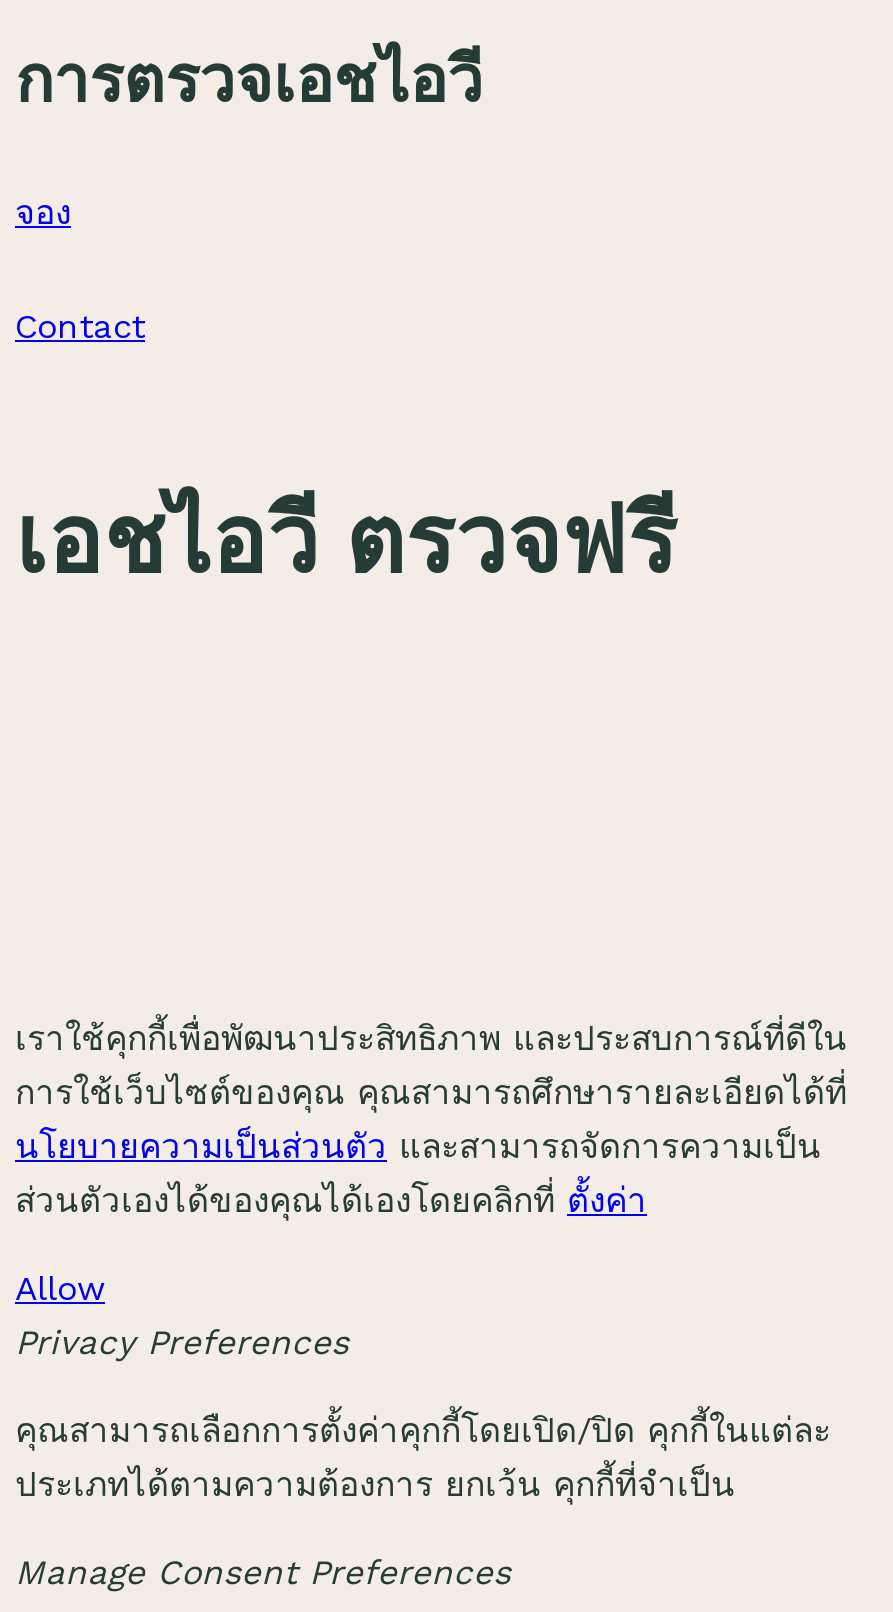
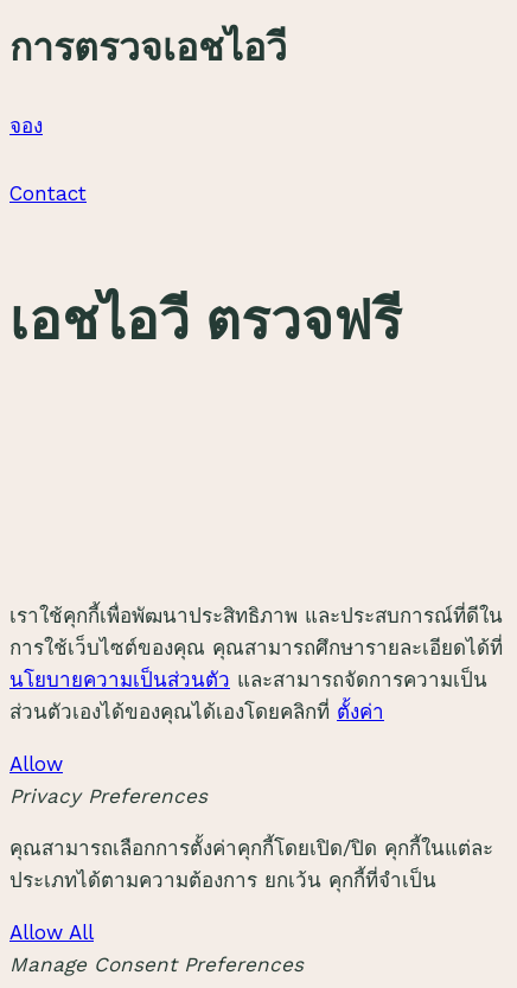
+ Allow All
